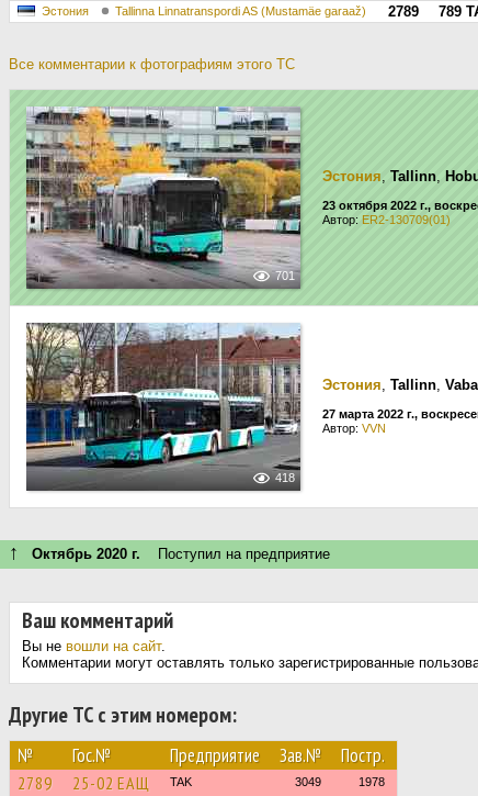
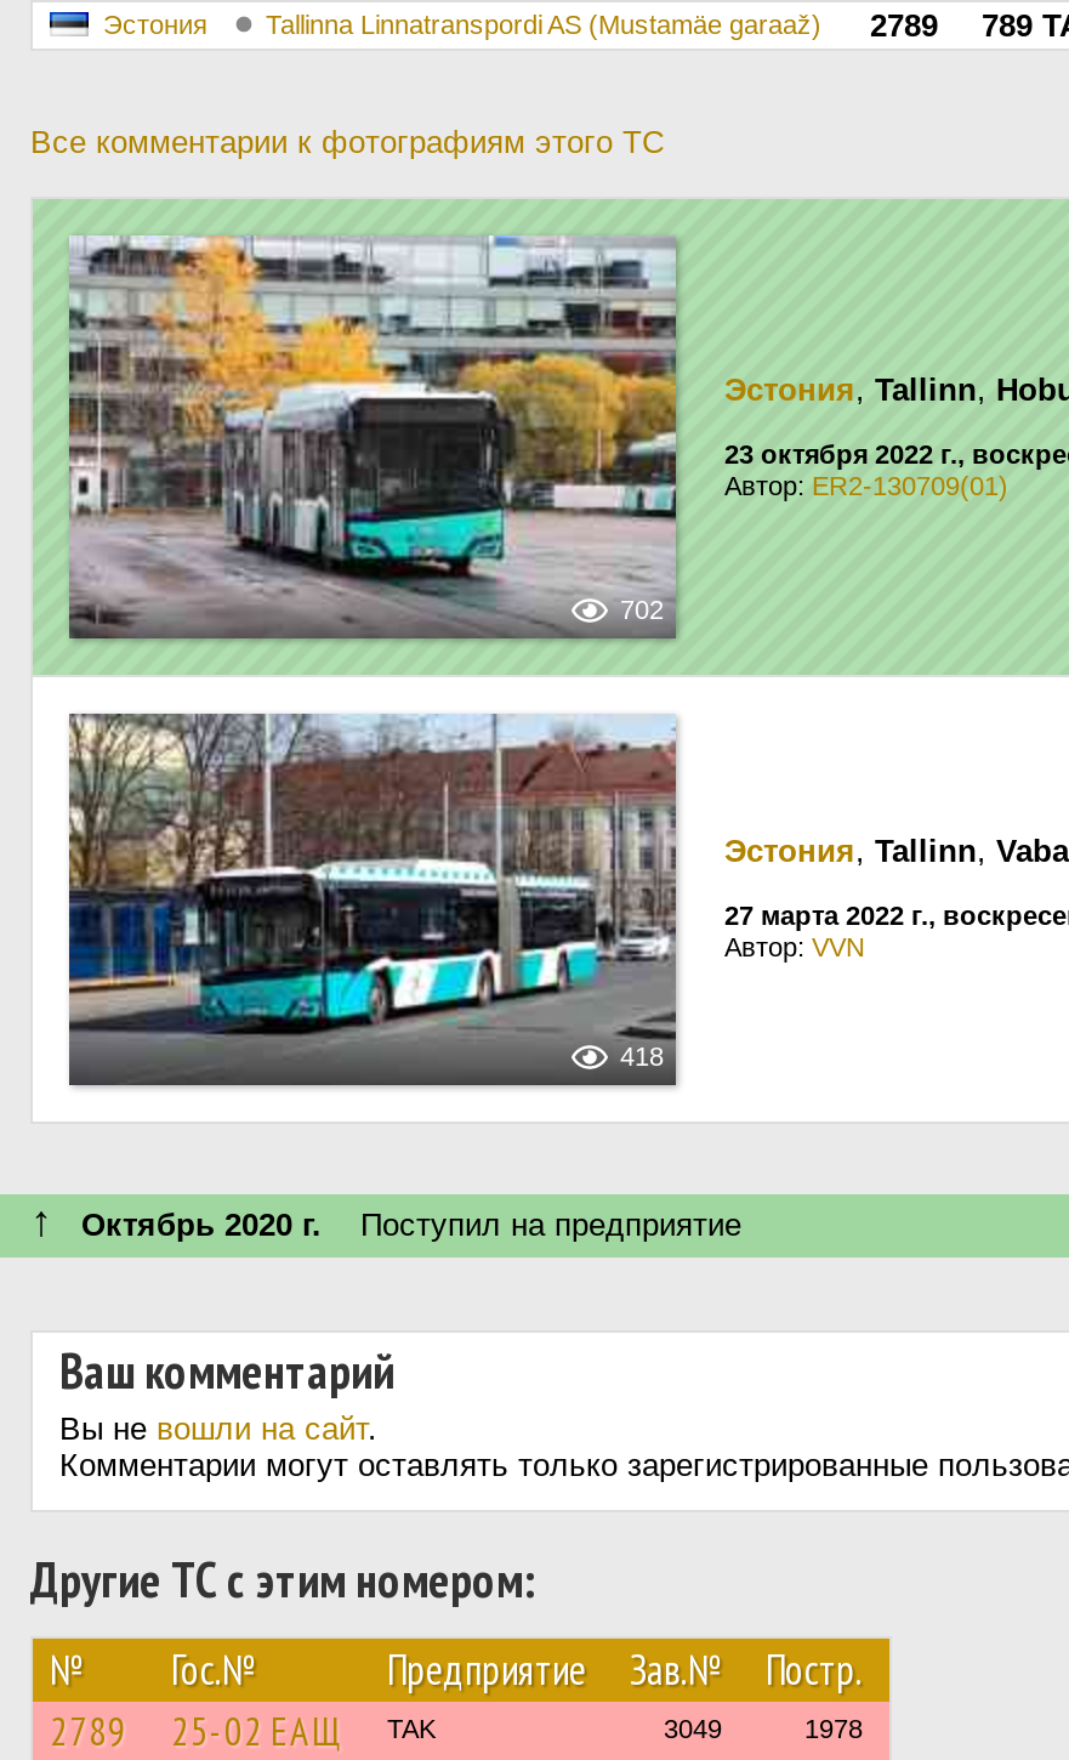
- 701
+ 702
